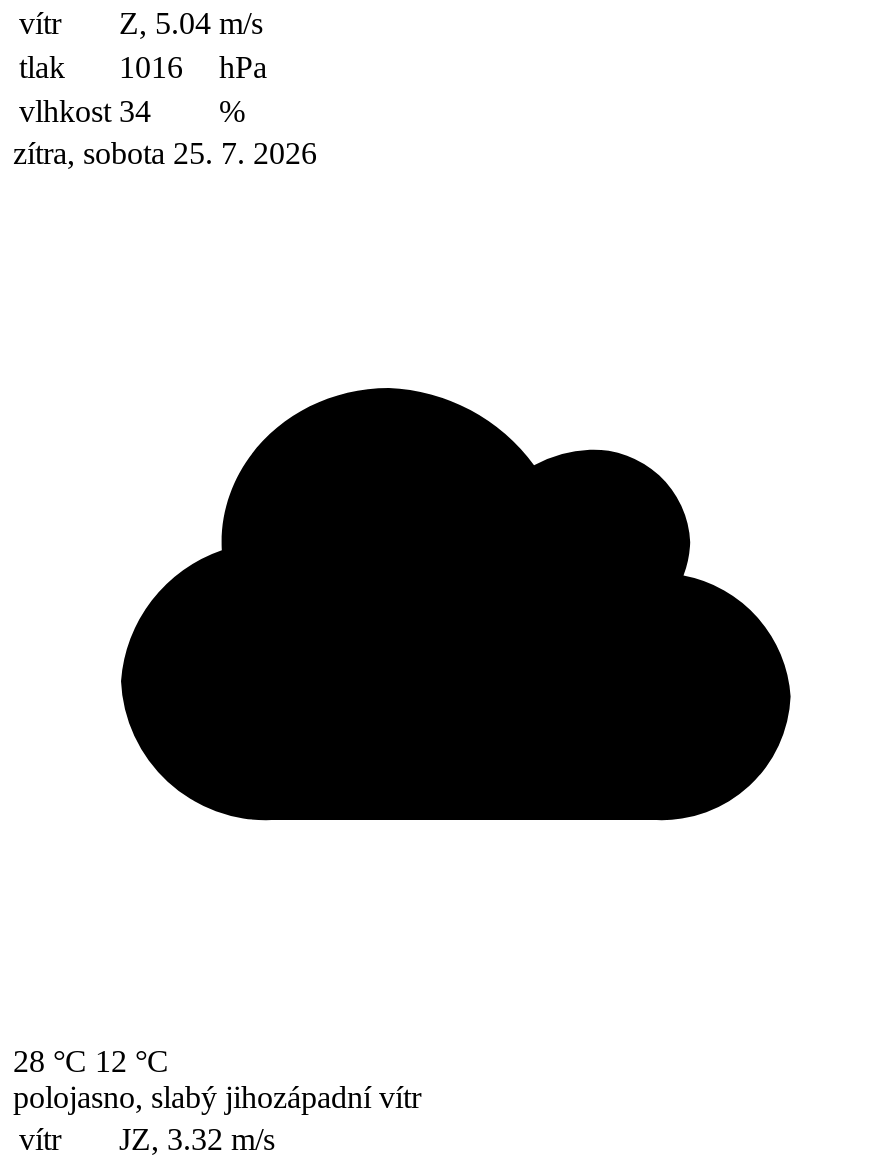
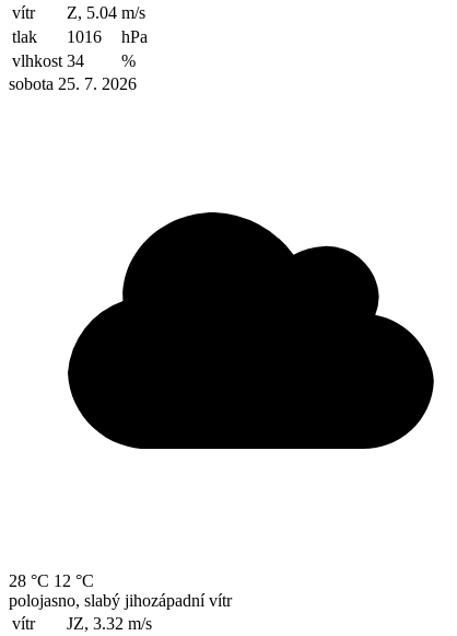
- zítra, sobota 25. 7. 2026
+ sobota 25. 7. 2026
